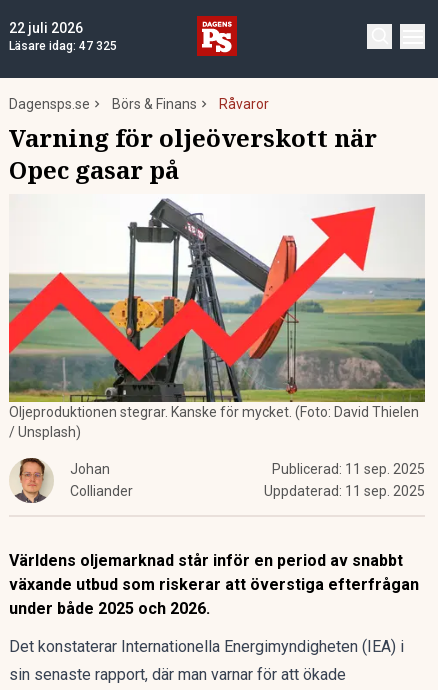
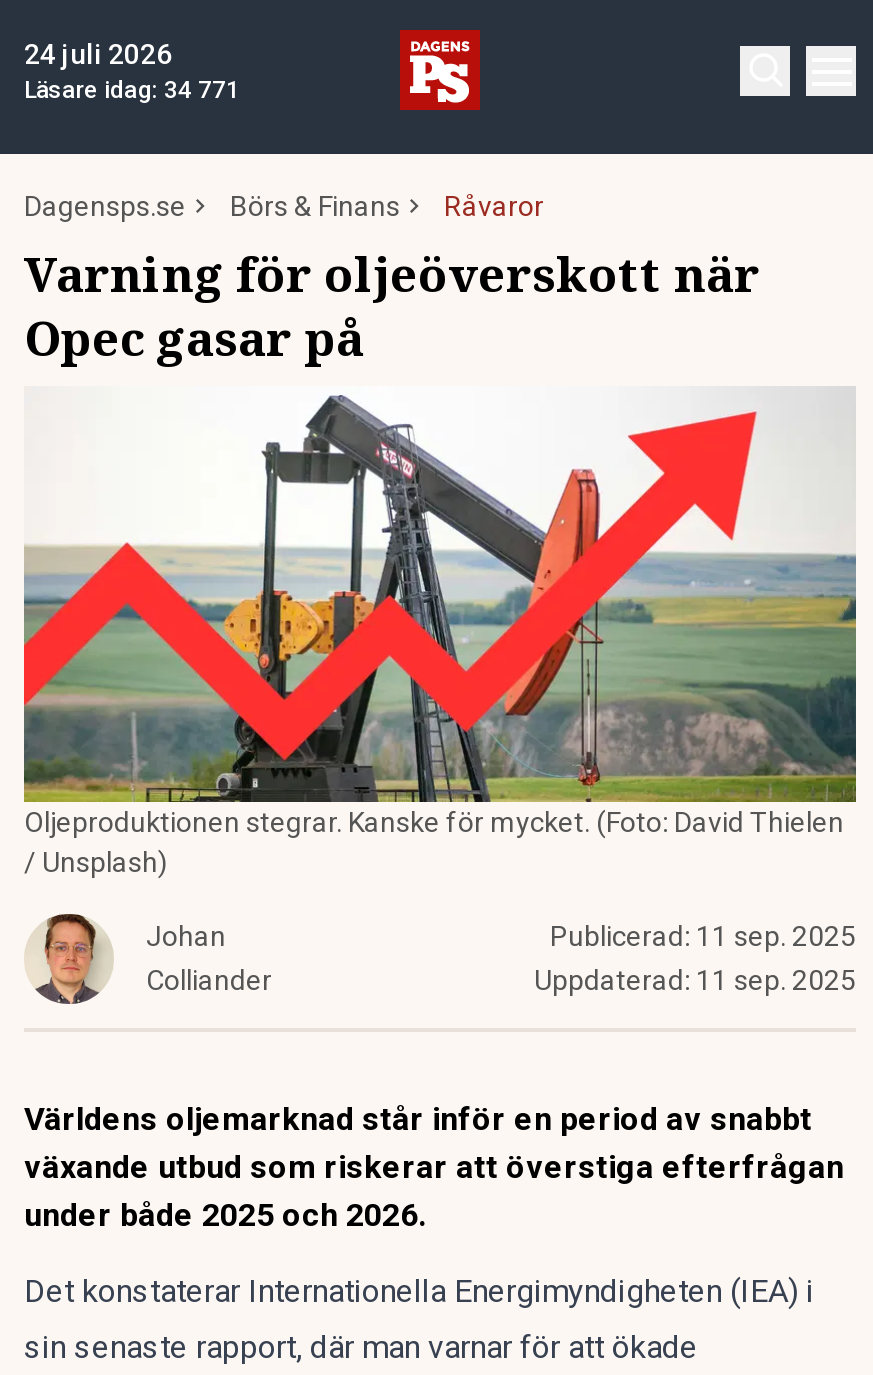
- 22 juli 2026
+ 24 juli 2026

- Läsare idag: 47 325
+ Läsare idag: 34 771
